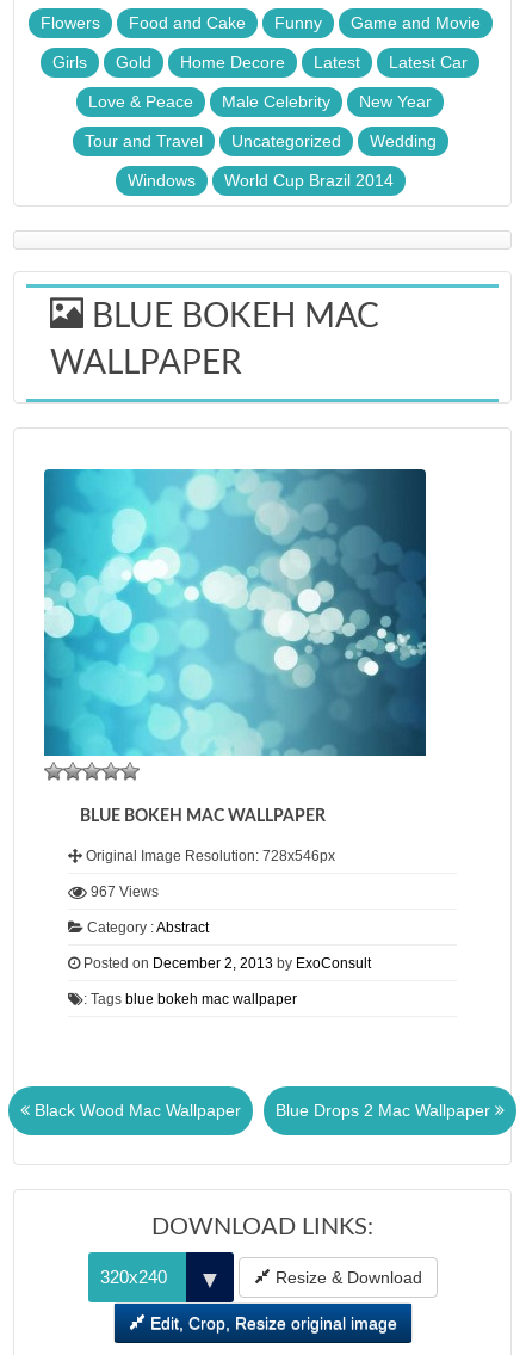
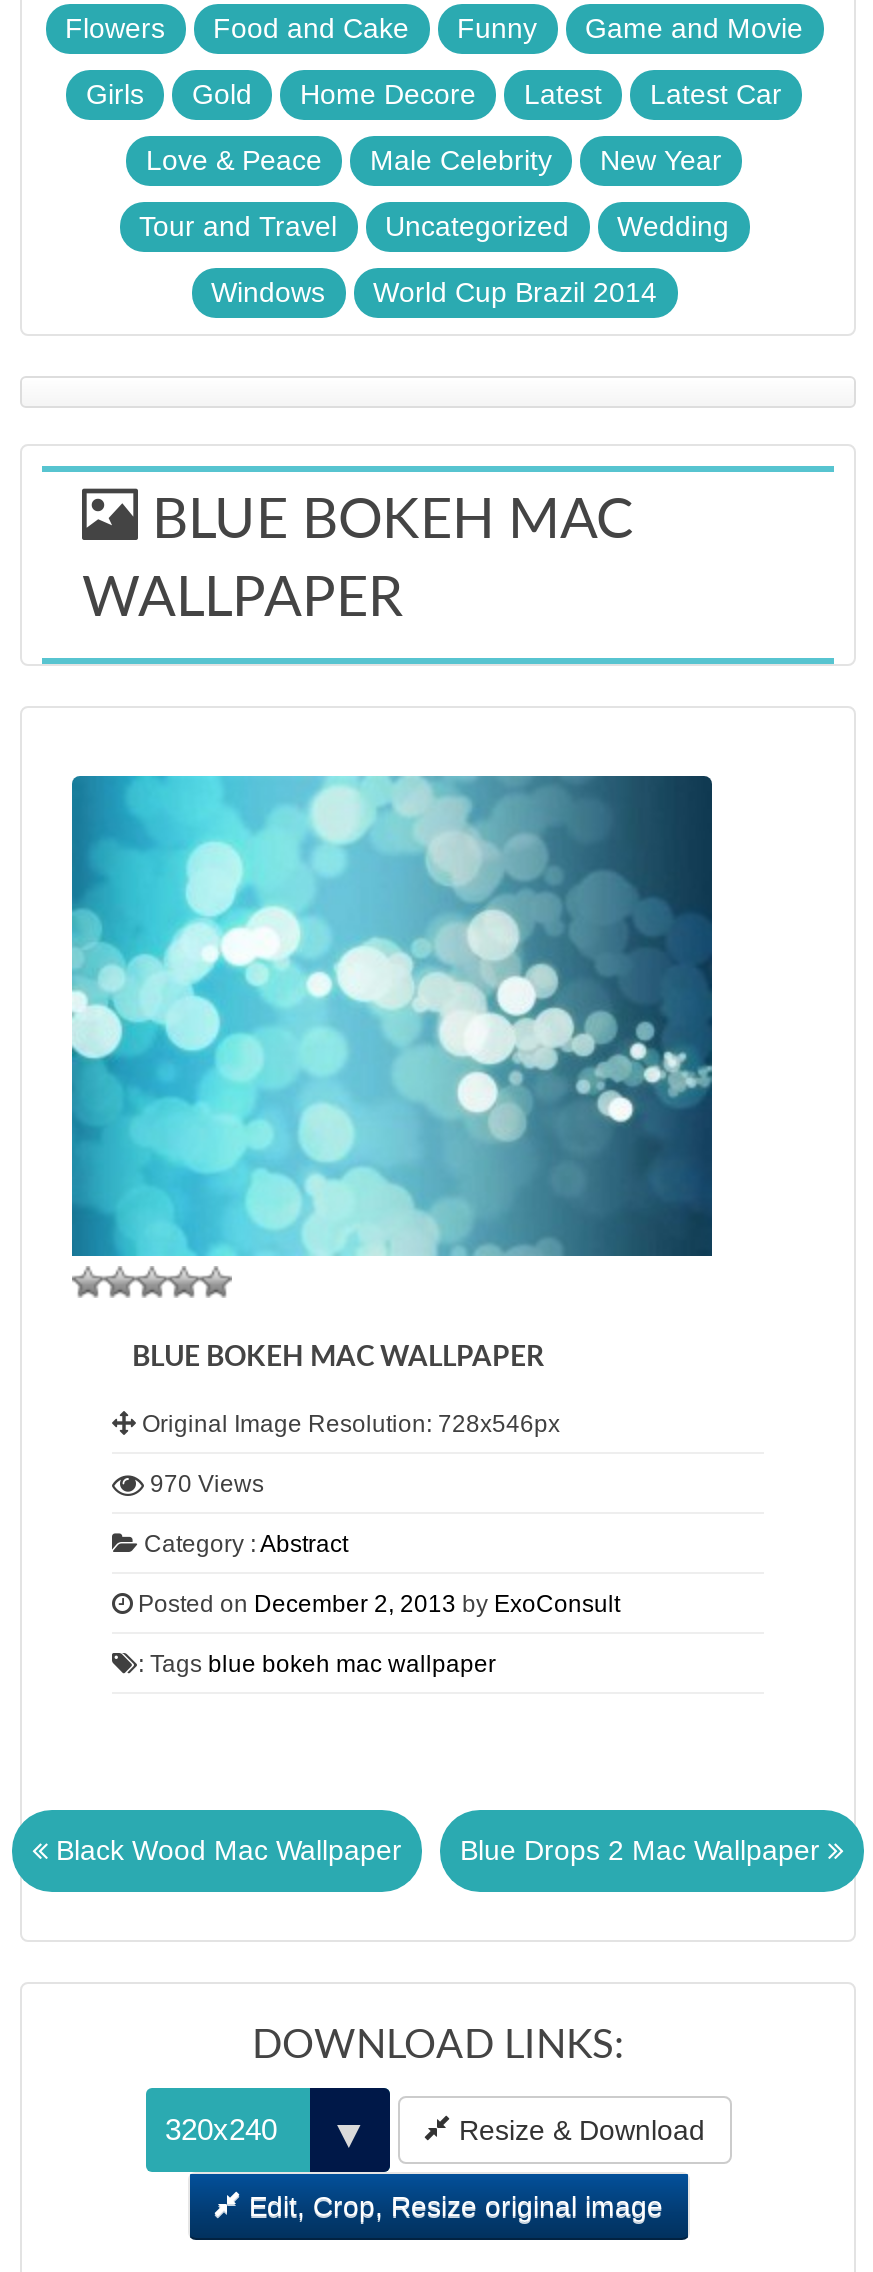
- 967 Views
+ 970 Views
